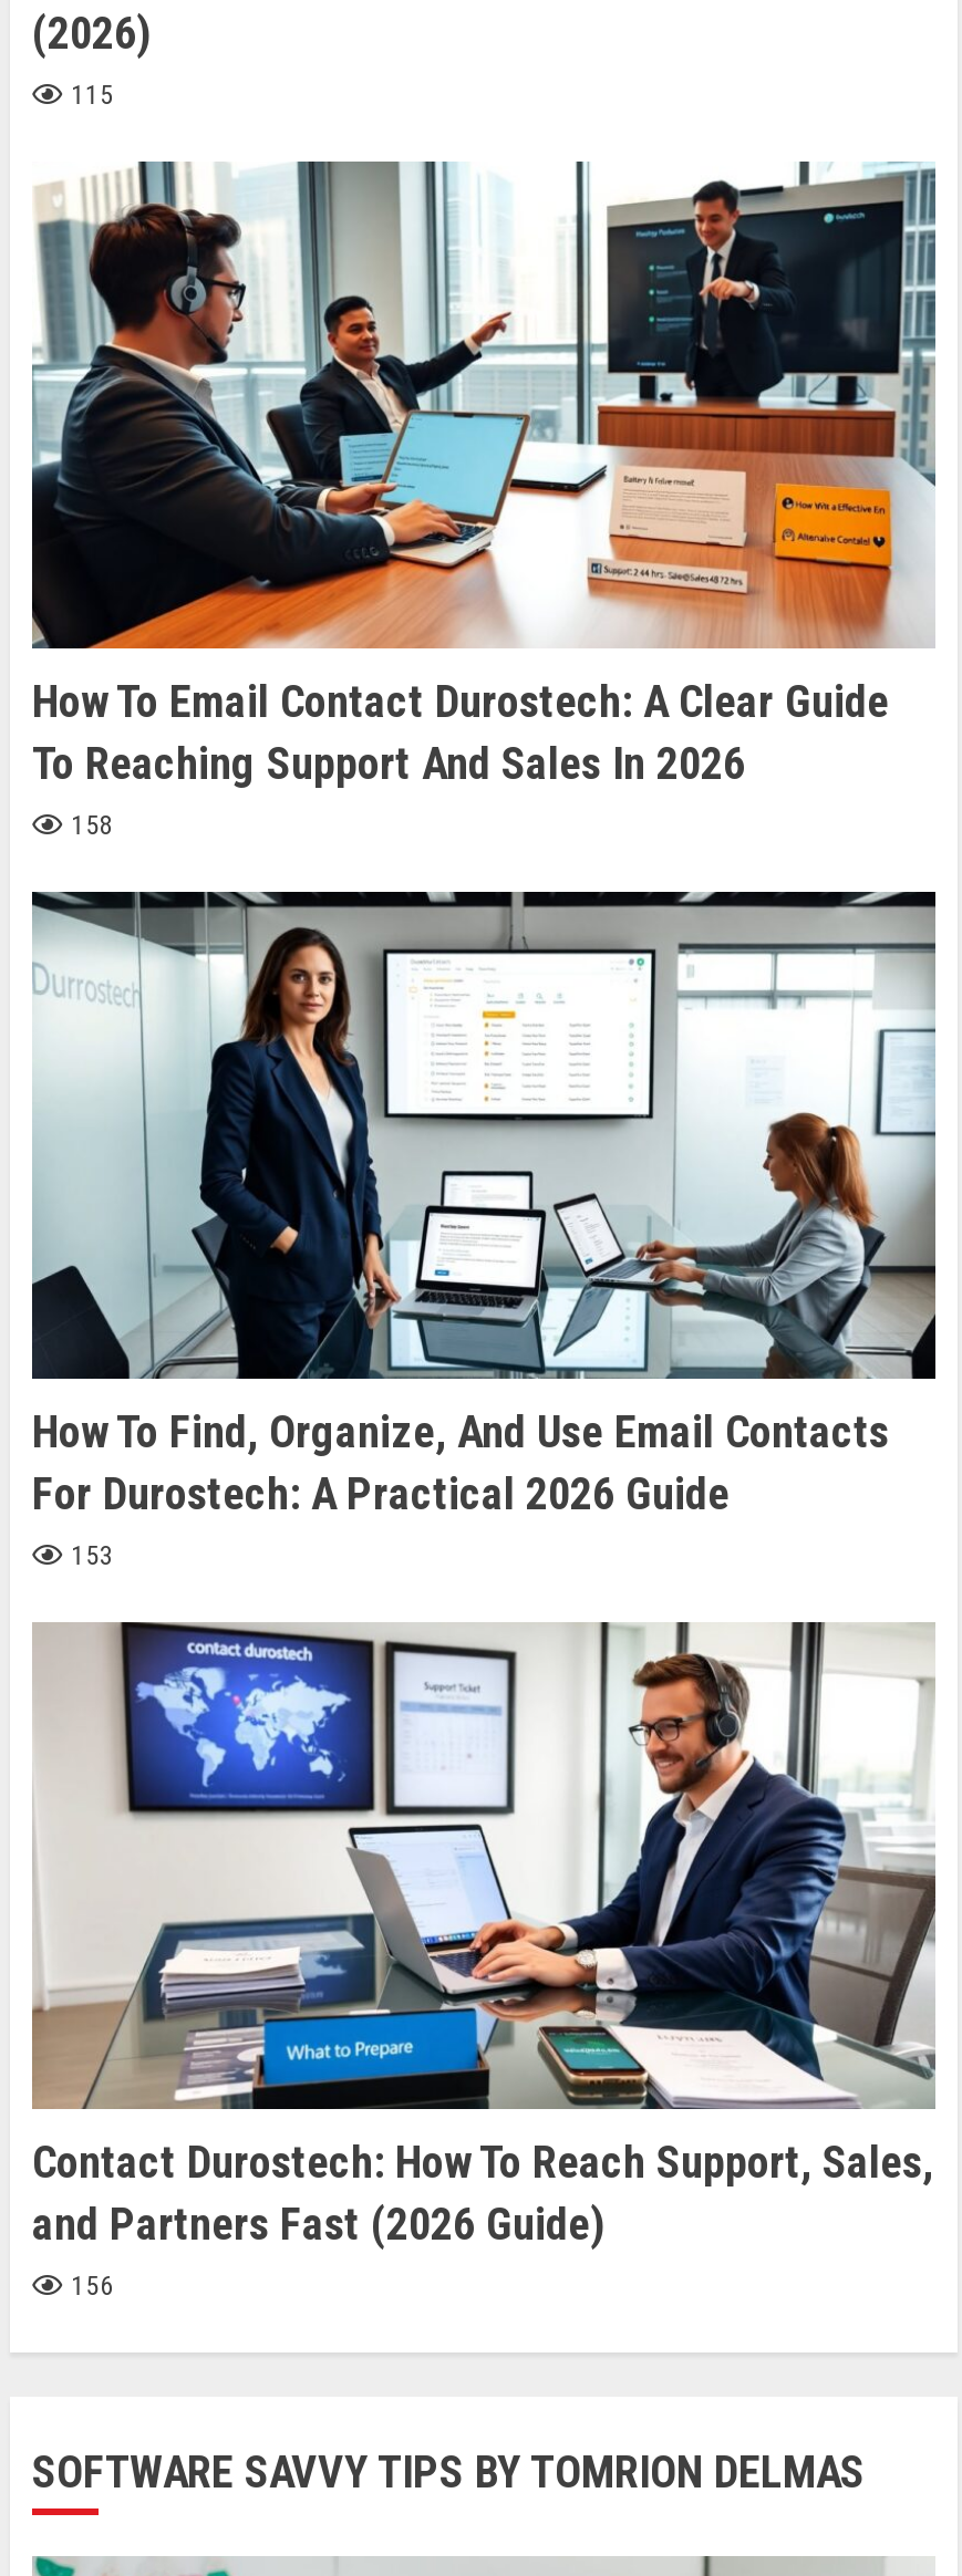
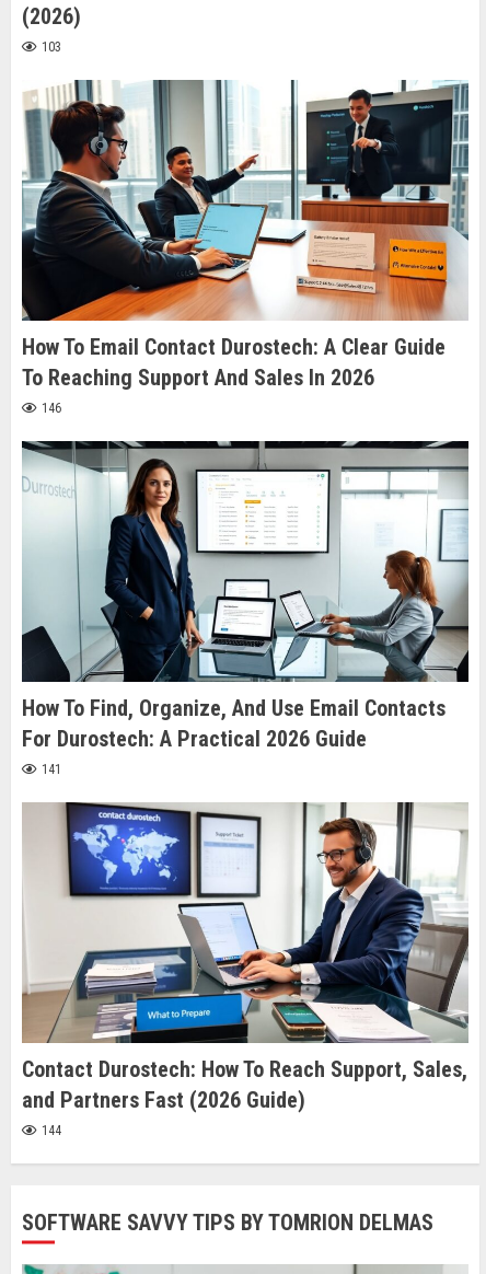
- 115
+ 103

- 158
+ 146

- 153
+ 141

- 156
+ 144
